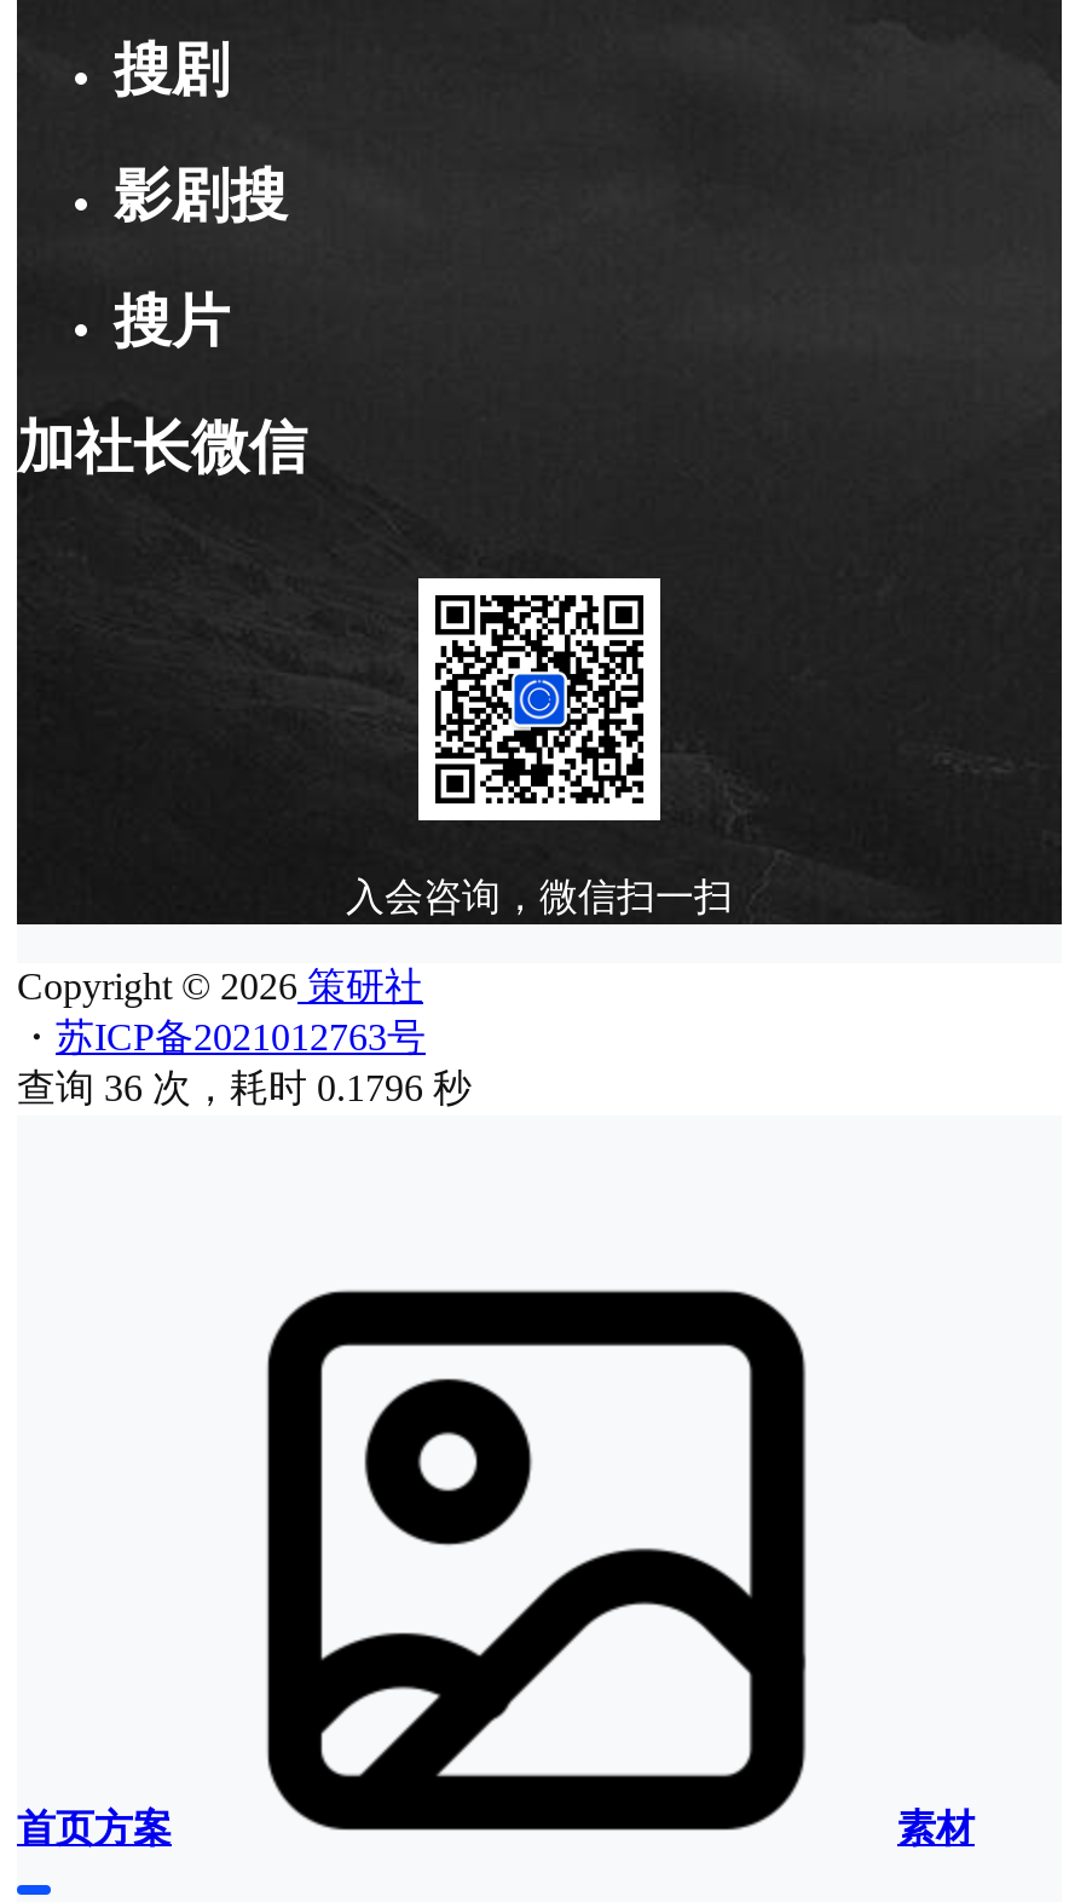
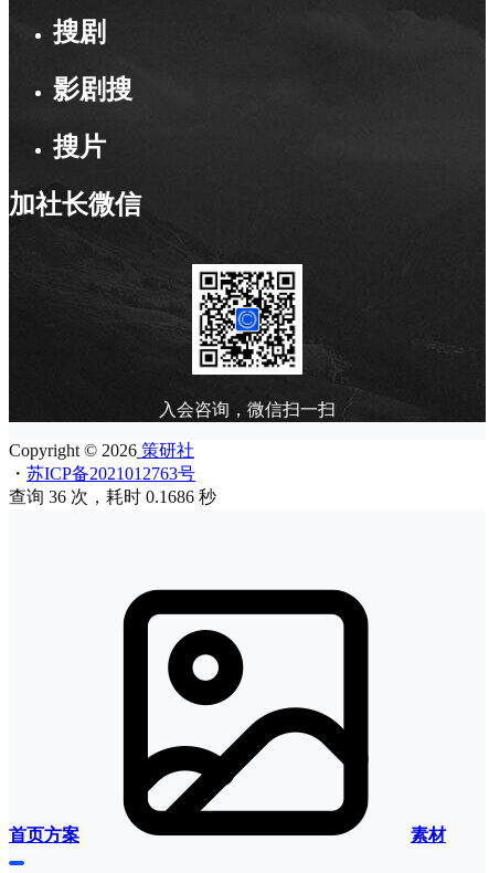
- 查询 36 次，耗时 0.1796 秒
+ 查询 36 次，耗时 0.1686 秒
